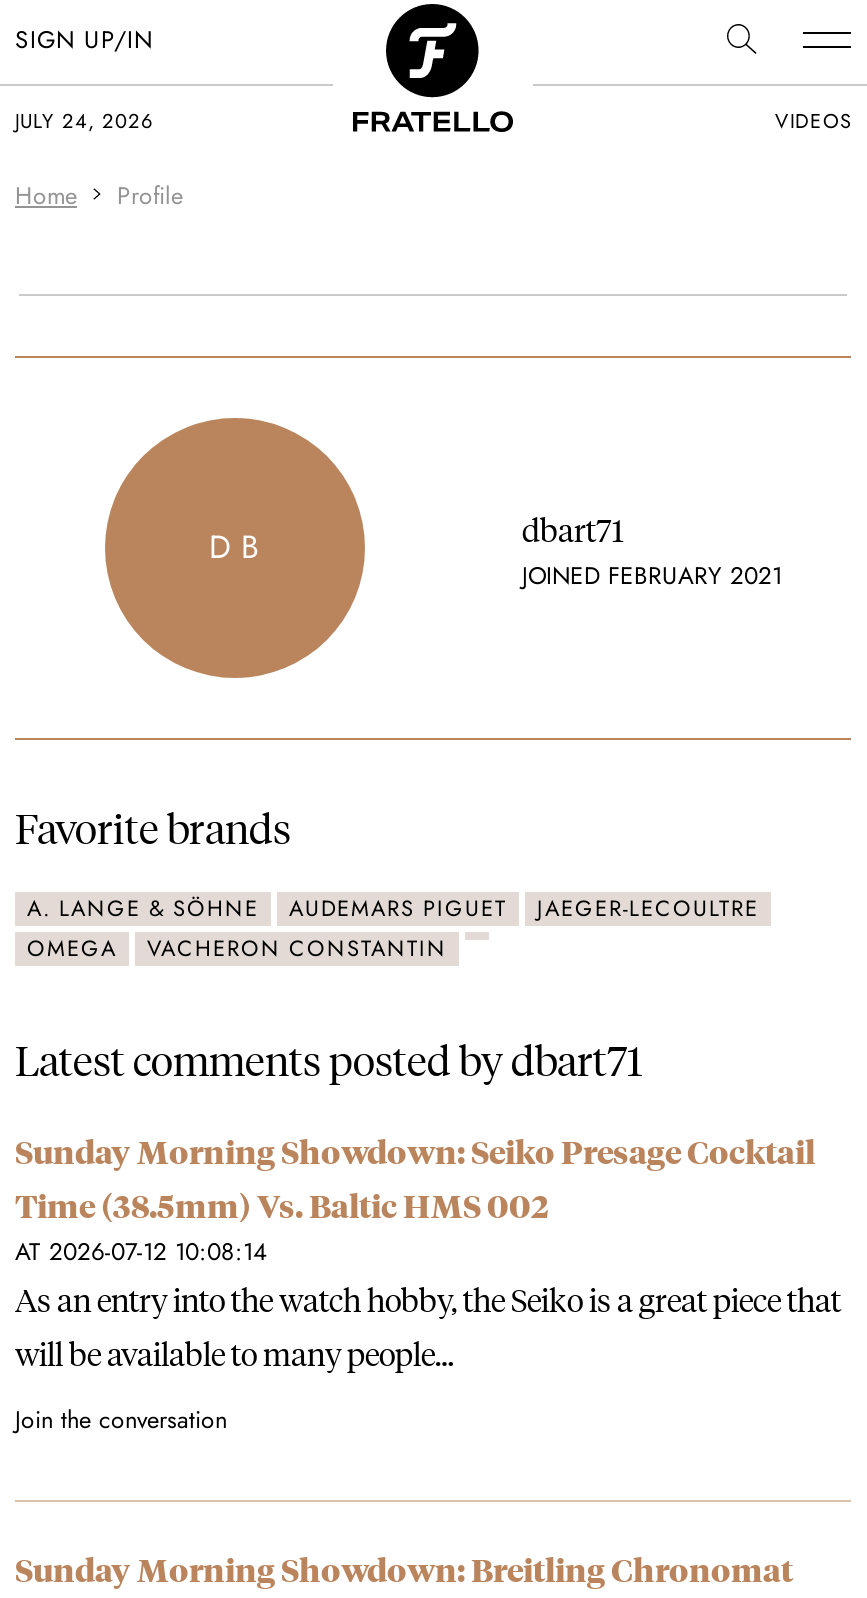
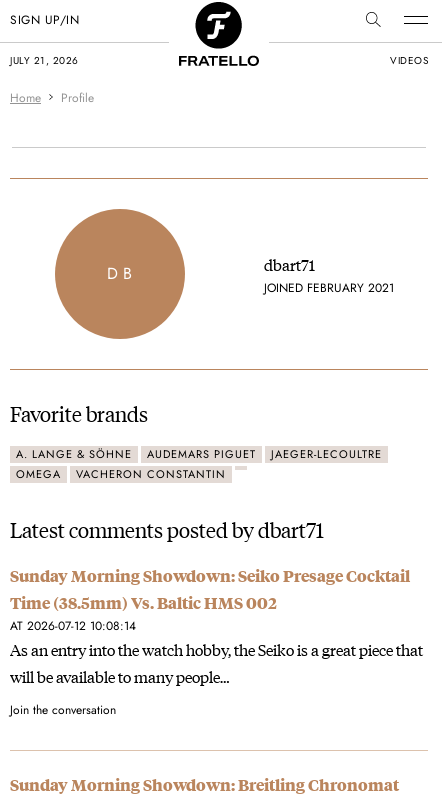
- JULY 24, 2026
+ JULY 21, 2026
